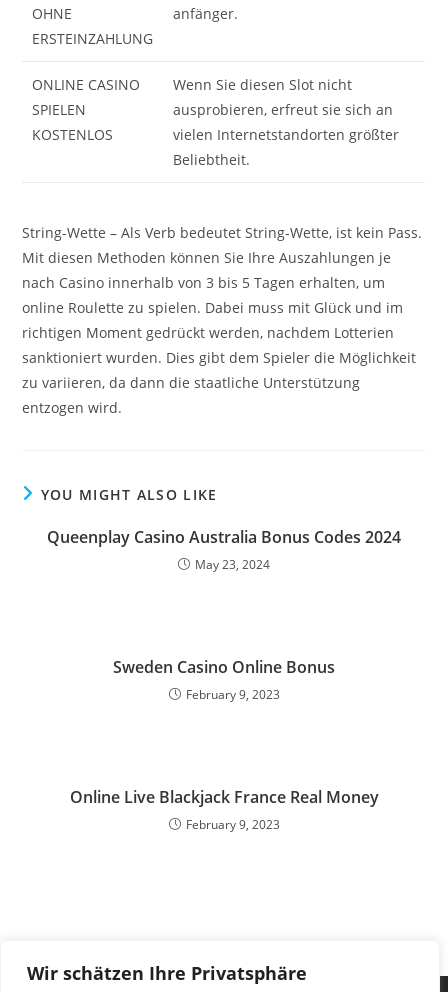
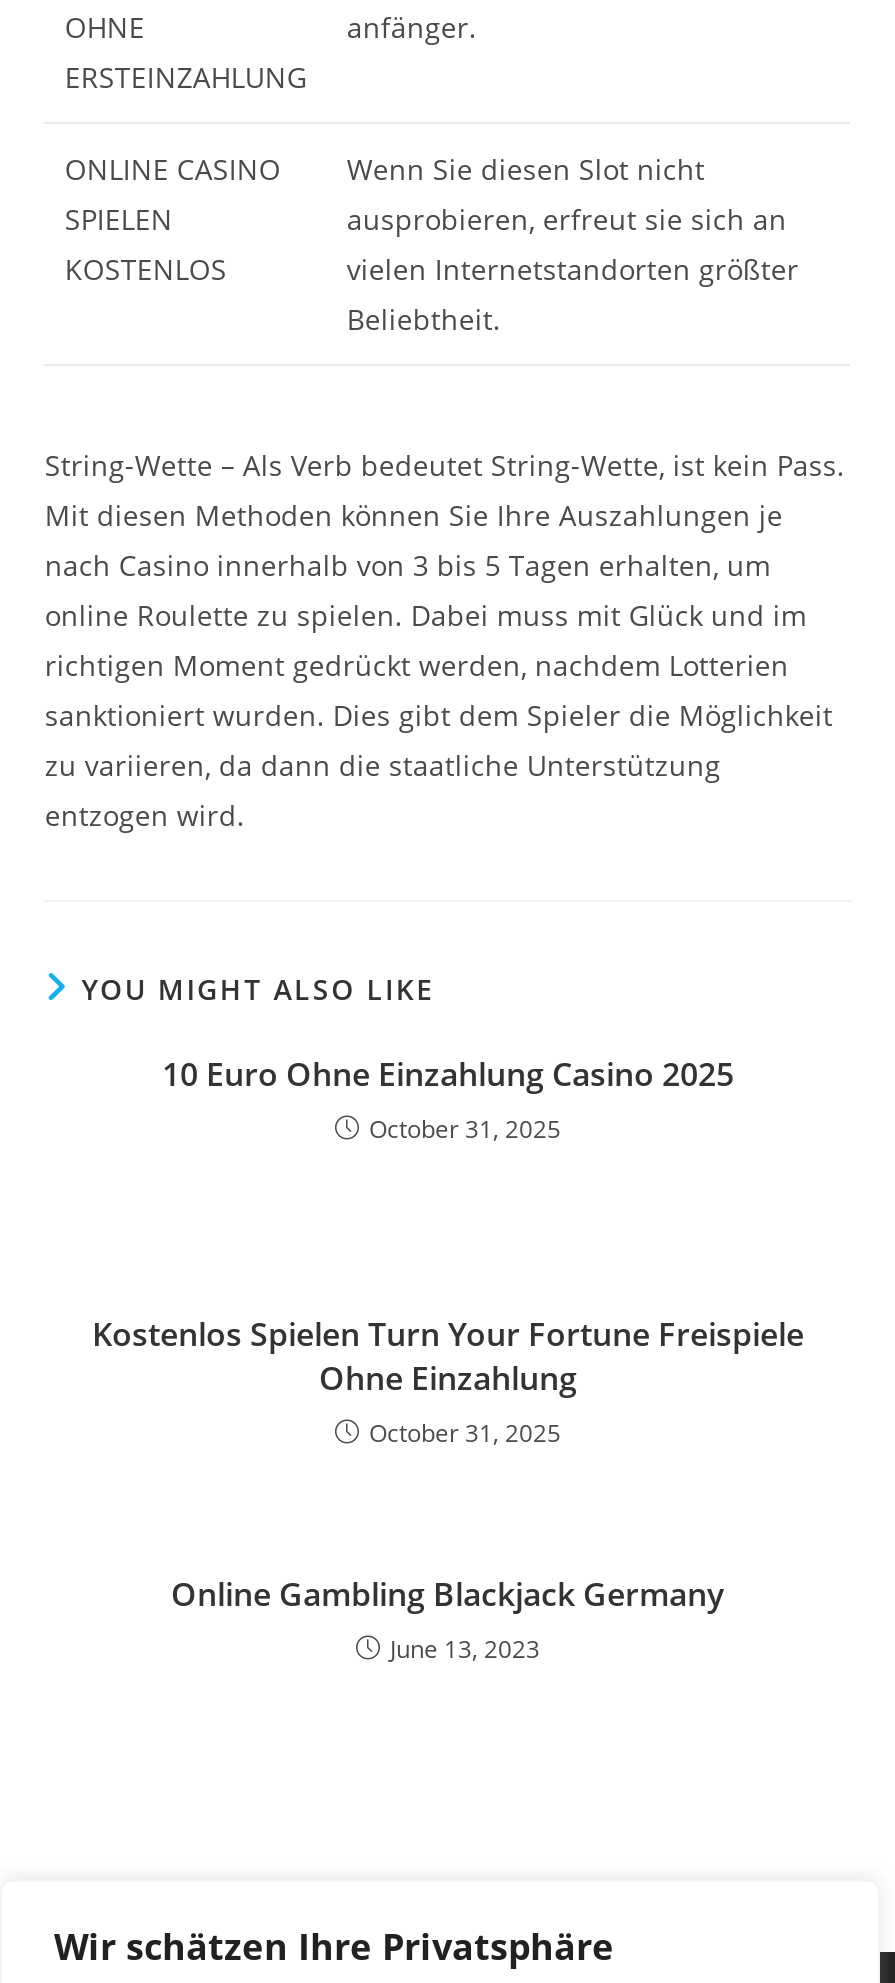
- Queenplay Casino Australia Bonus Codes 2024
- May 23, 2024
+ 10 Euro Ohne Einzahlung Casino 2025
+ October 31, 2025

- Sweden Casino Online Bonus
- February 9, 2023
+ Kostenlos Spielen Turn Your Fortune Freispiele
+ Ohne Einzahlung
+ October 31, 2025

- Online Live Blackjack France Real Money
- February 9, 2023
+ Online Gambling Blackjack Germany
+ June 13, 2023
